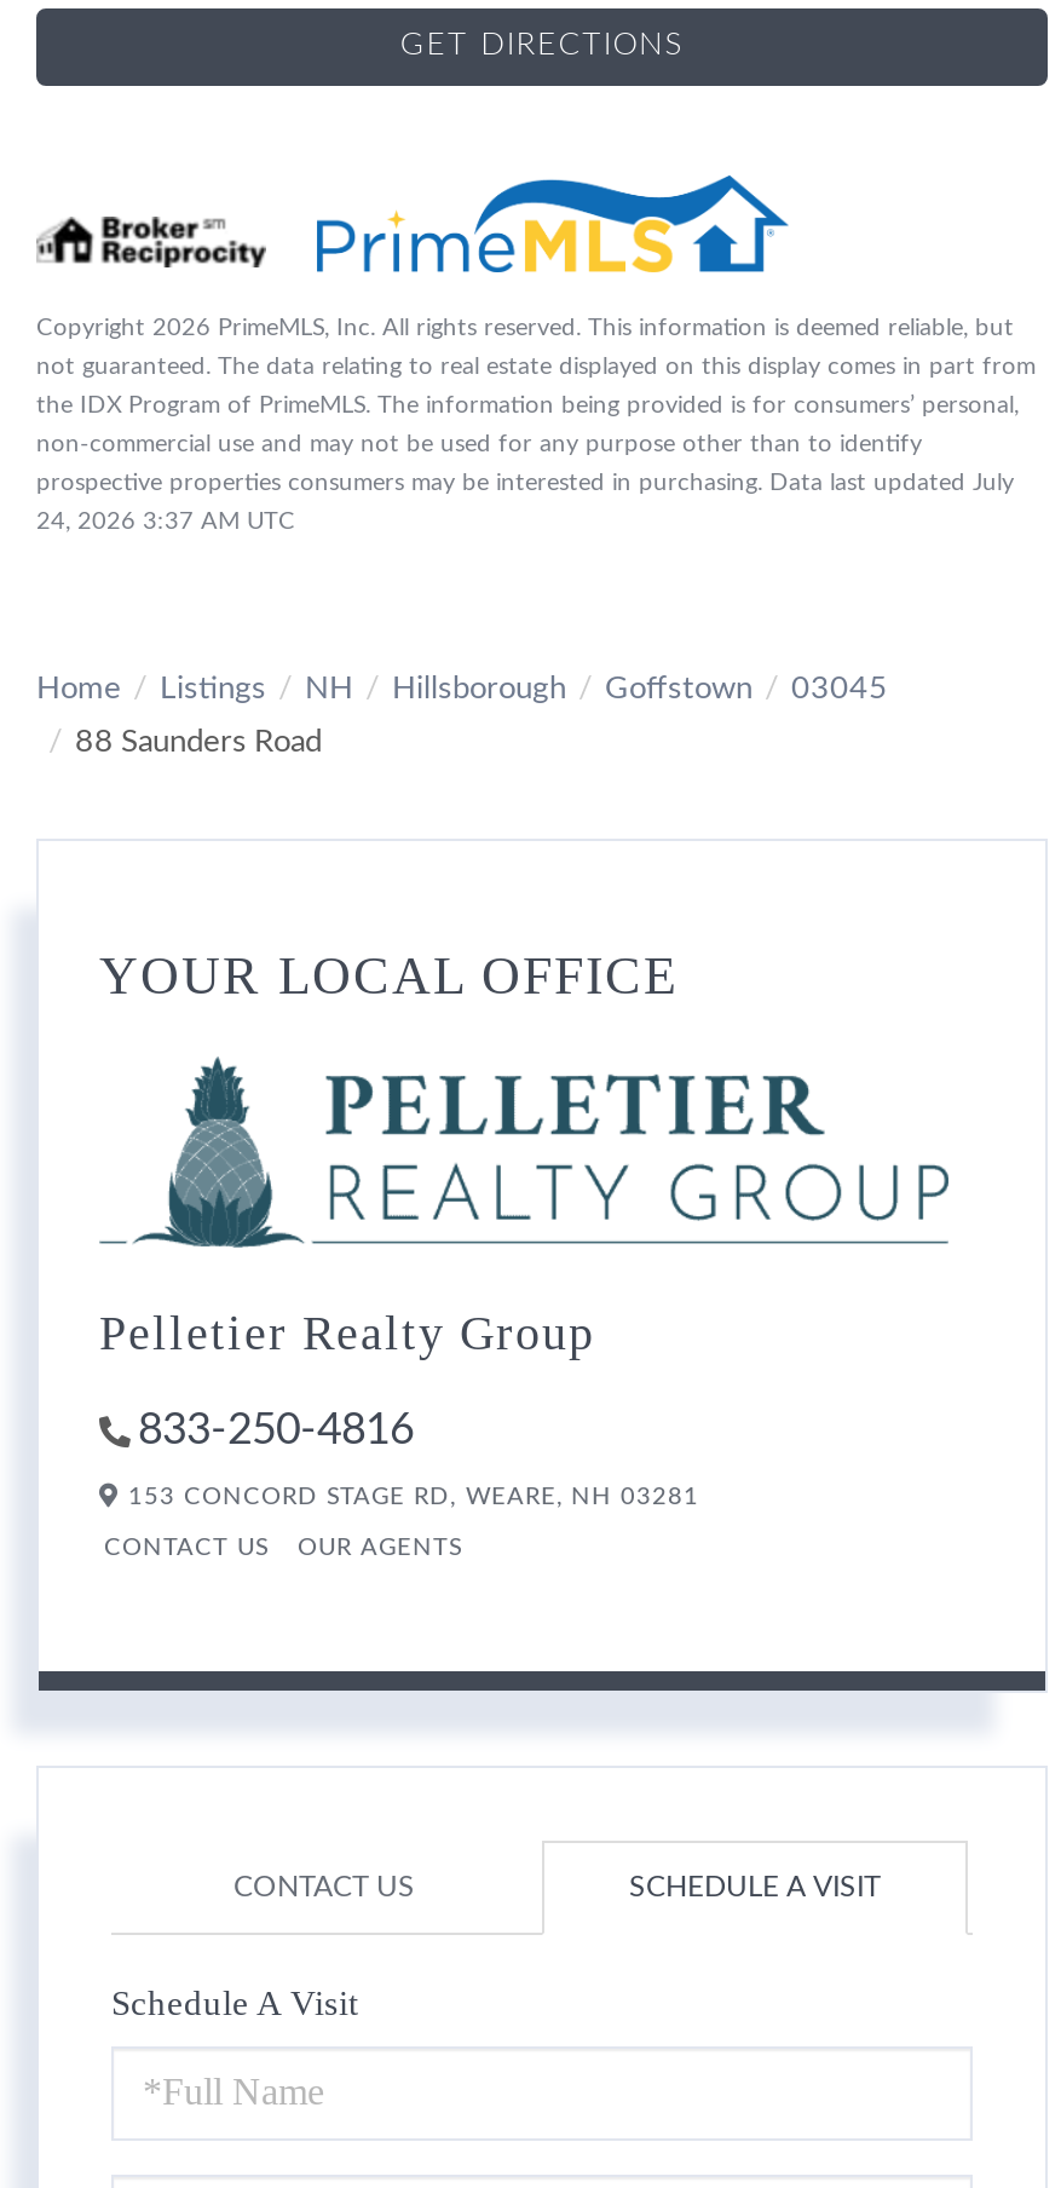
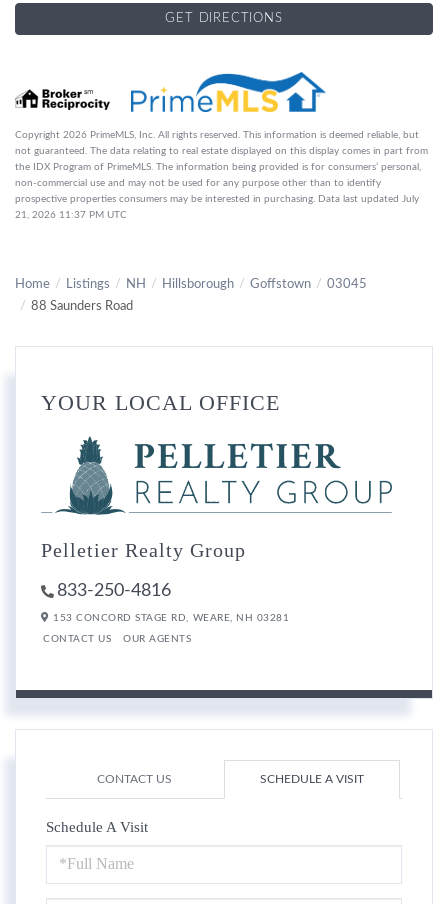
- 24, 2026 3:37 AM UTC
+ 21, 2026 11:37 PM UTC
